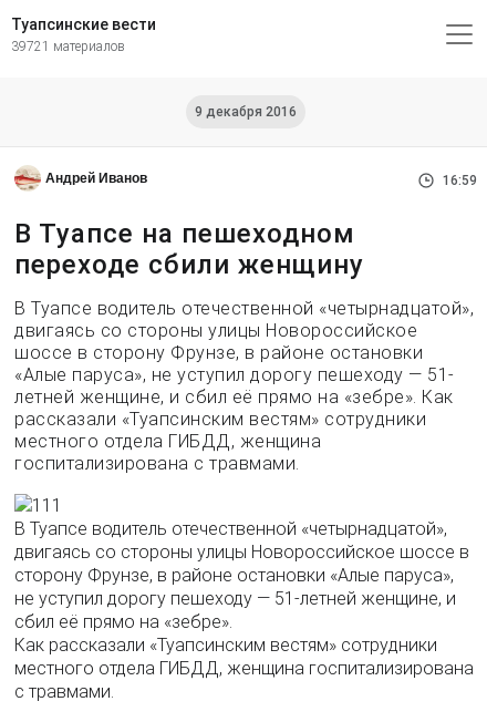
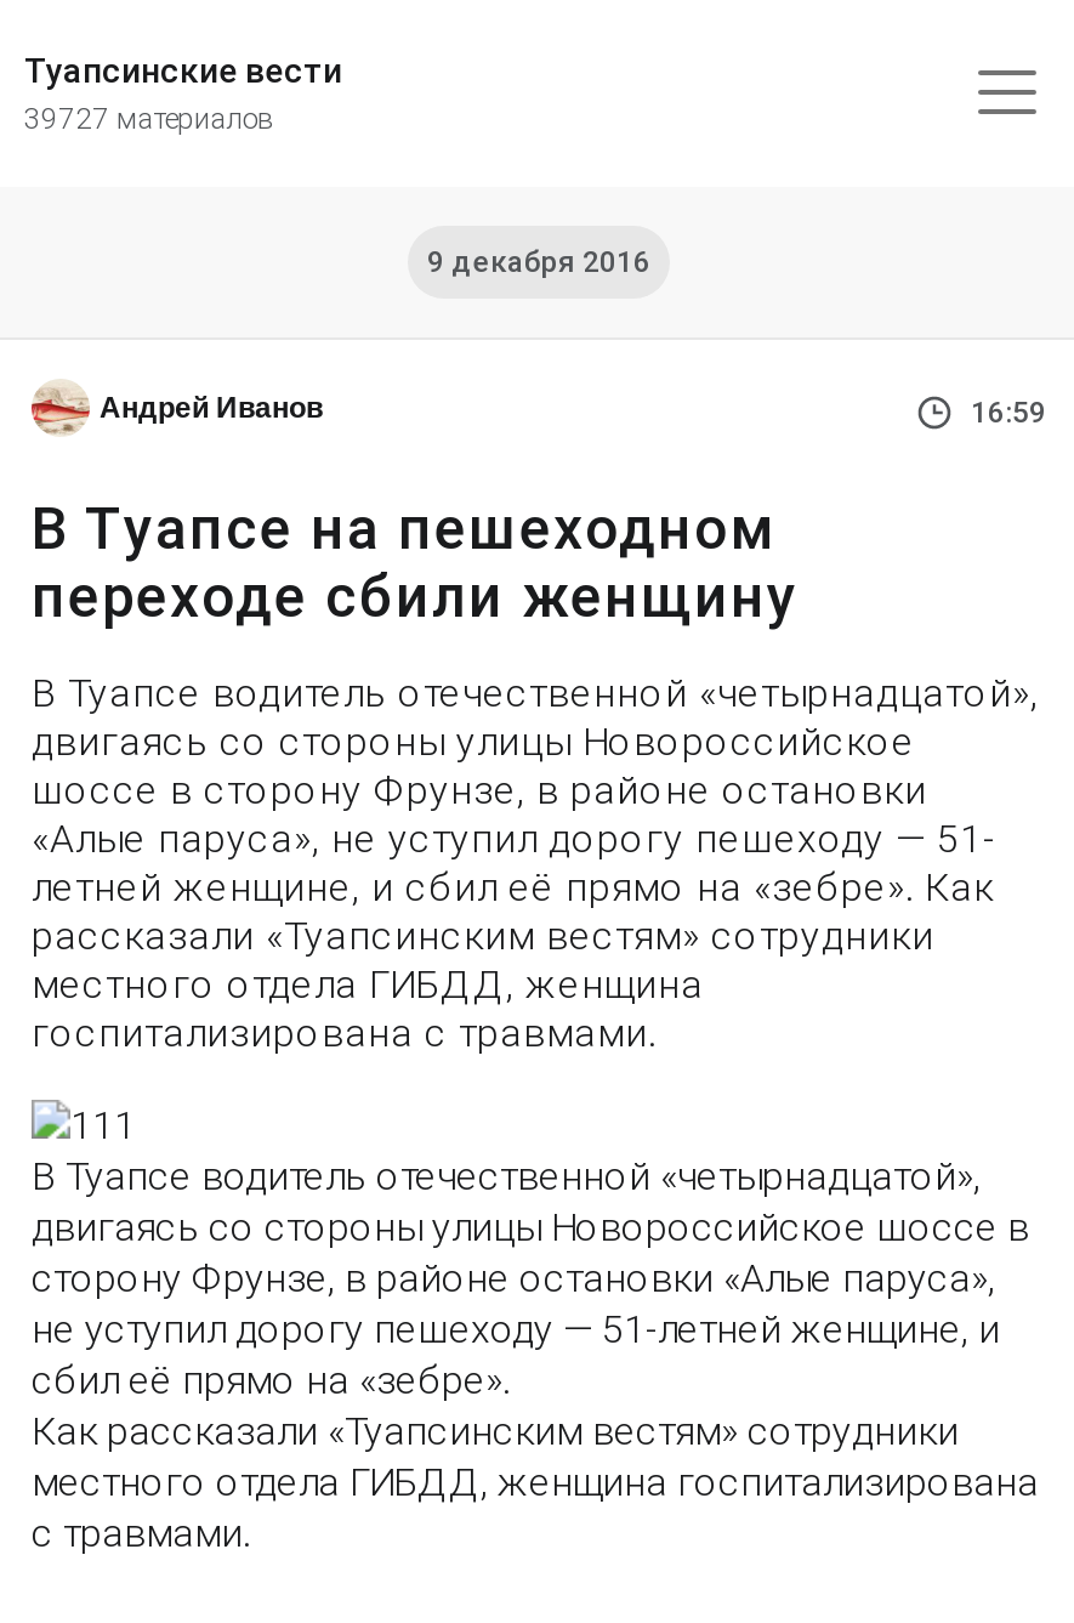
- 39721 материалов
+ 39727 материалов
